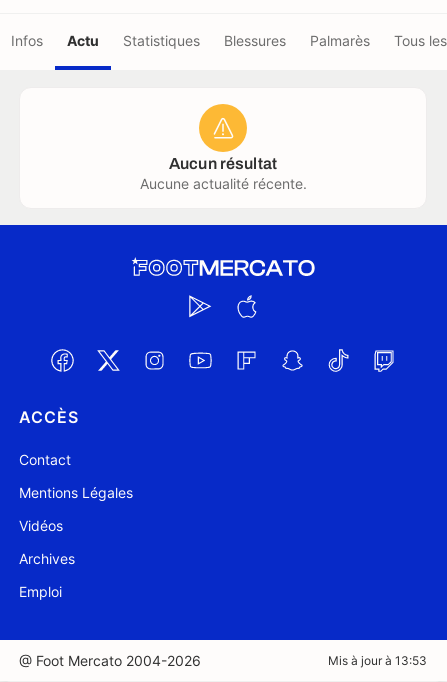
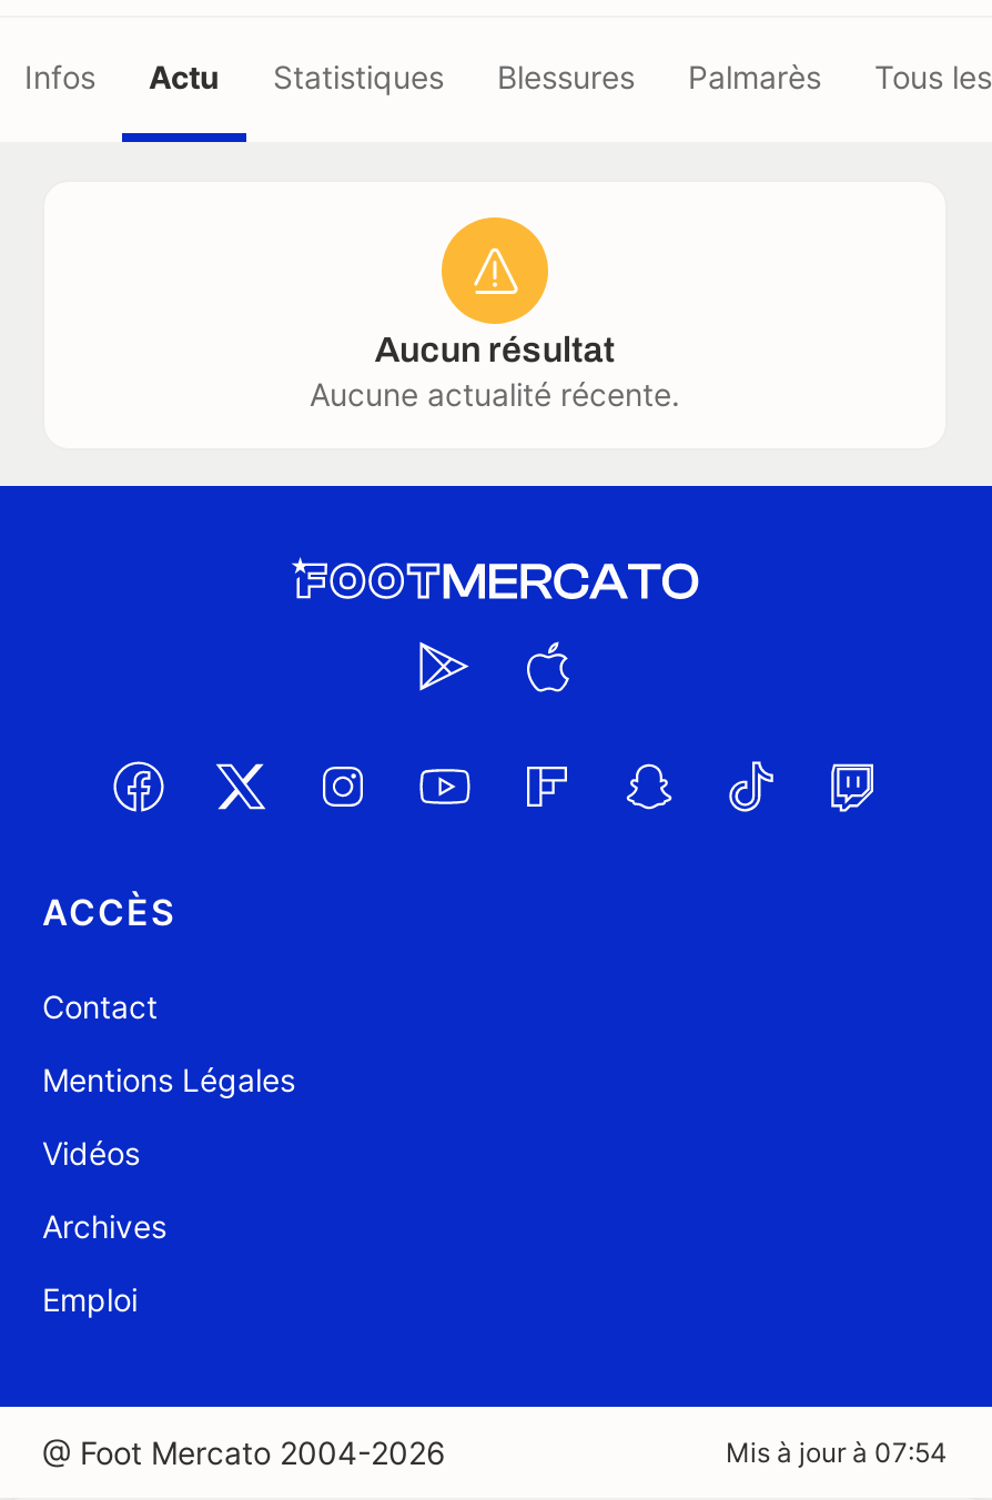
- Mis à jour à 13:53
+ Mis à jour à 07:54
